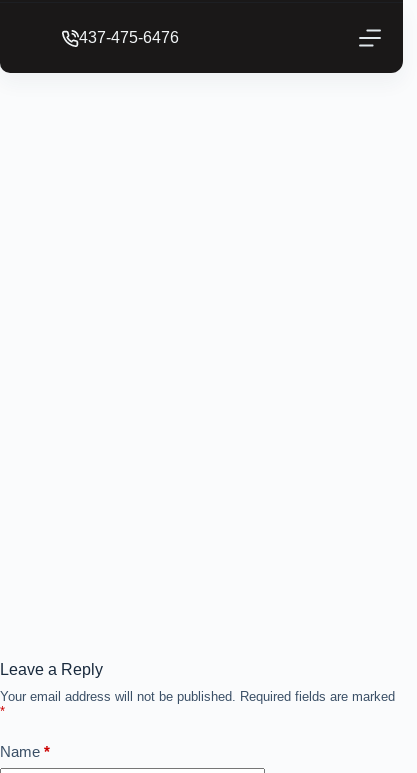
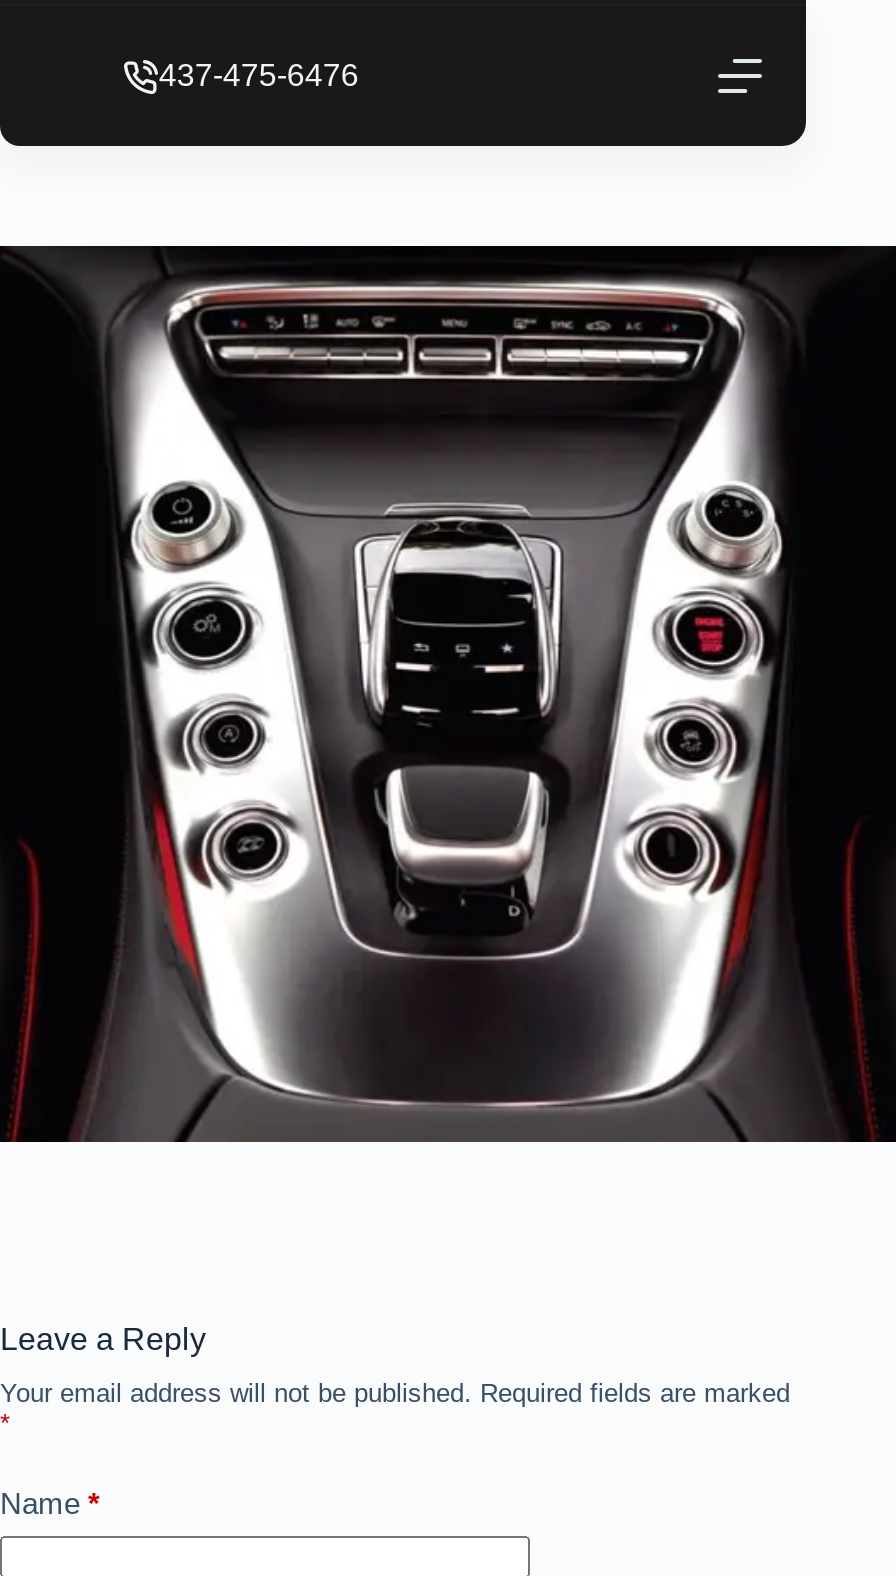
+ [image]
